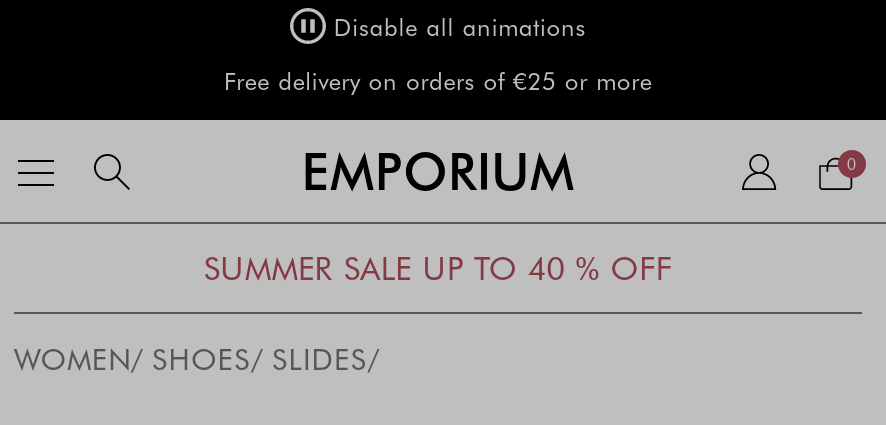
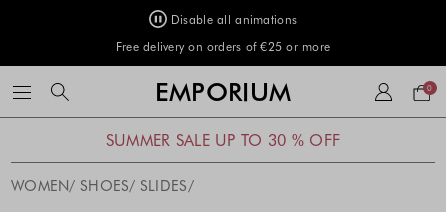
- SUMMER SALE UP TO 40 % OFF
+ SUMMER SALE UP TO 30 % OFF
